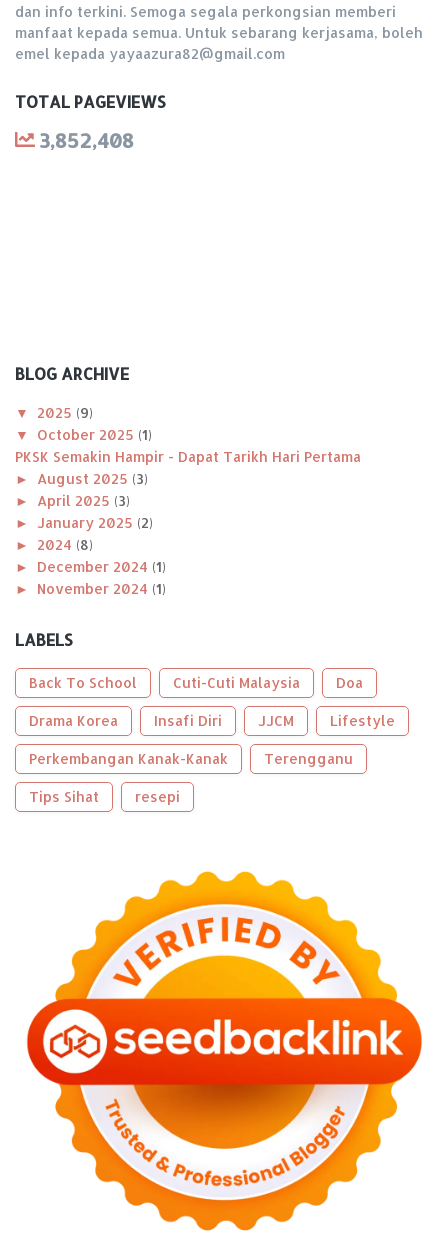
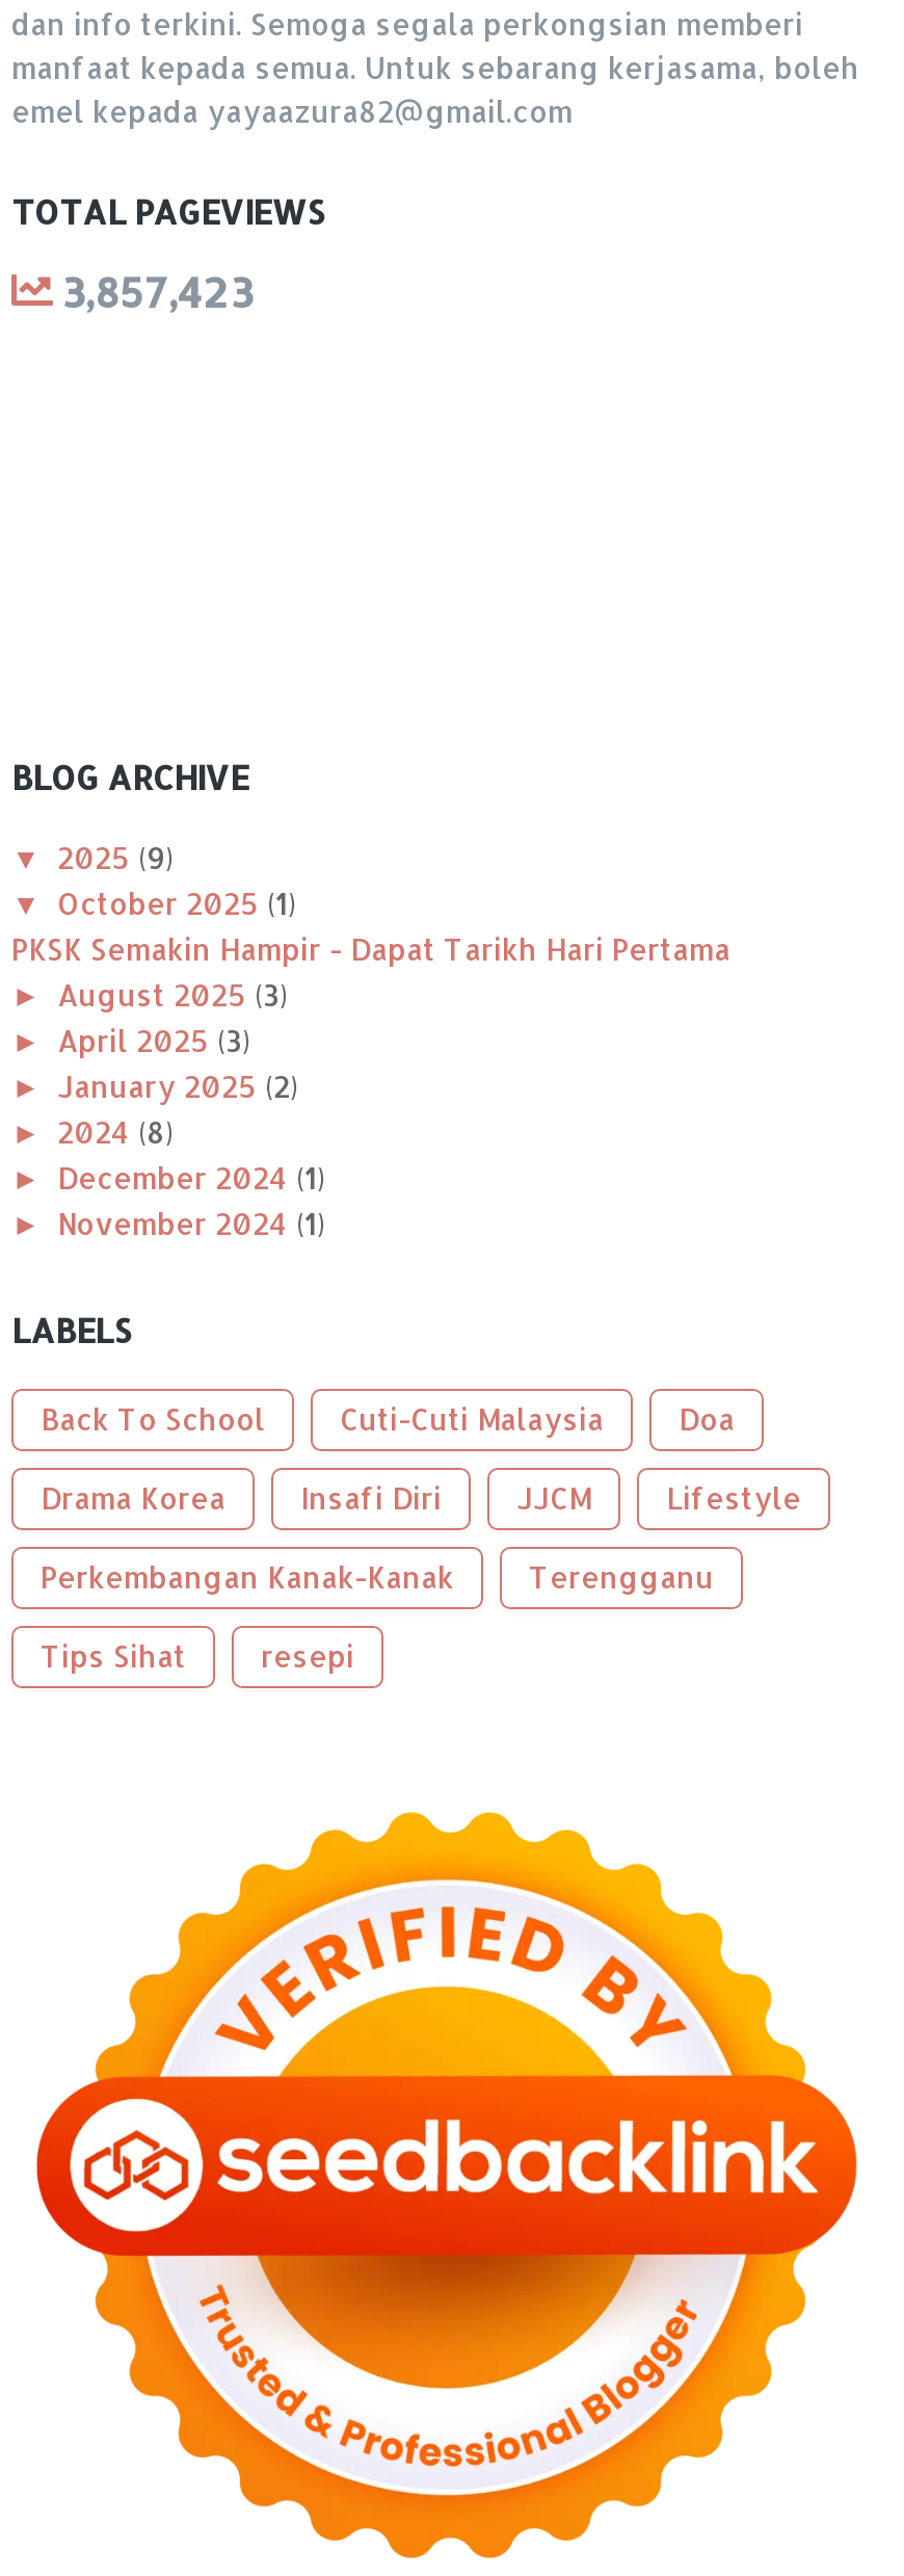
- 3,852,408
+ 3,857,423
